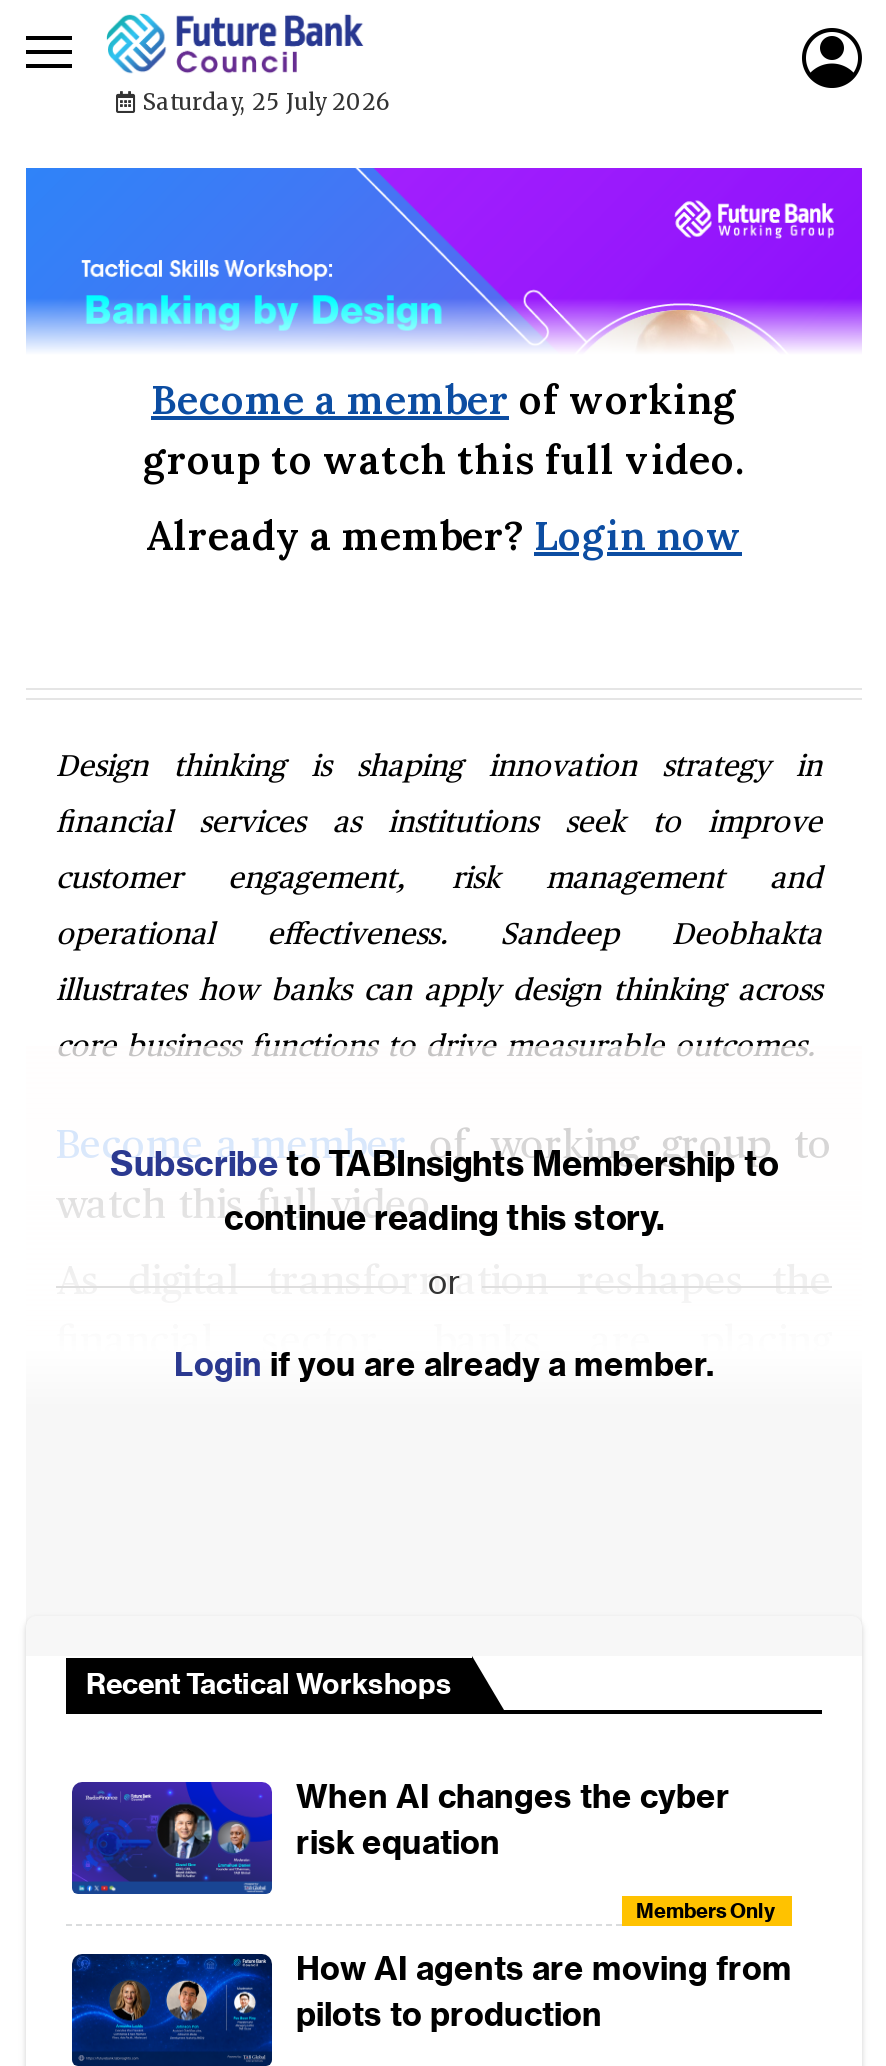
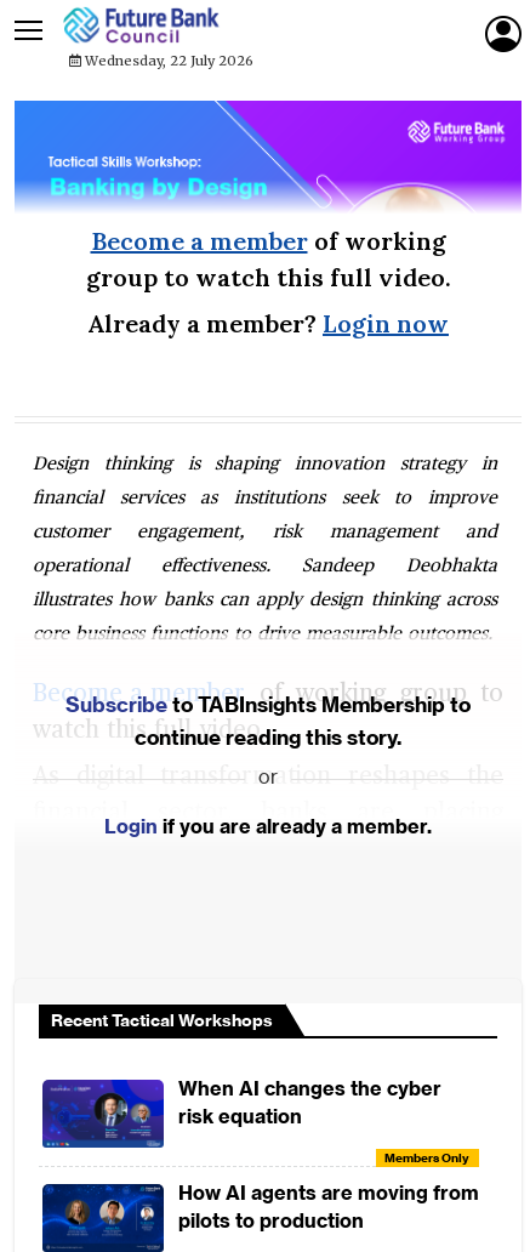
- Saturday, 25 July 2026
+ Wednesday, 22 July 2026
